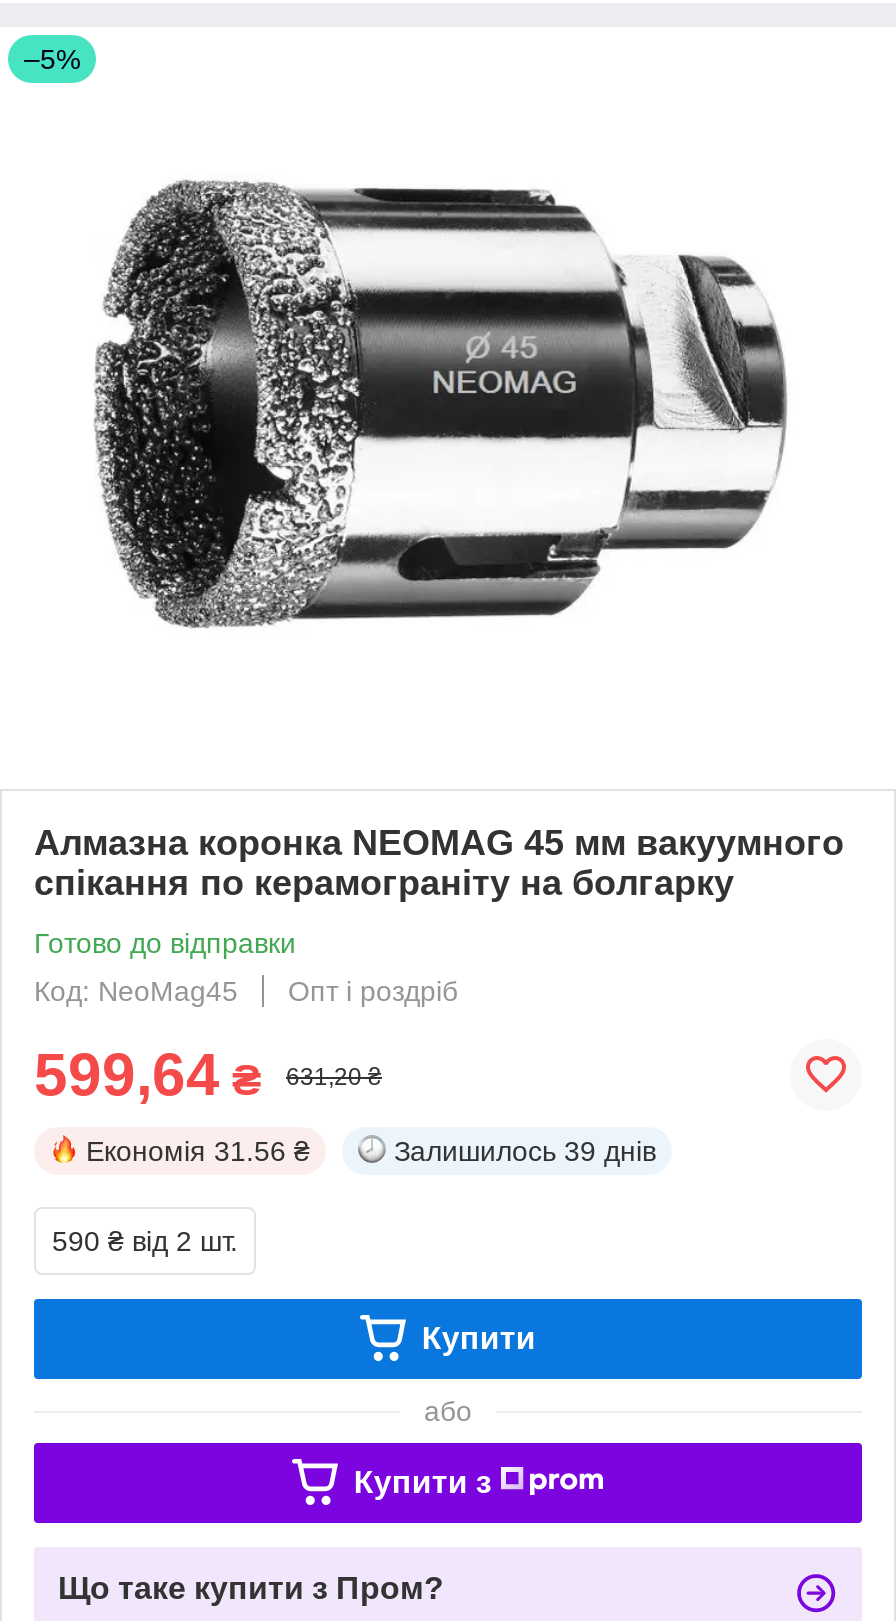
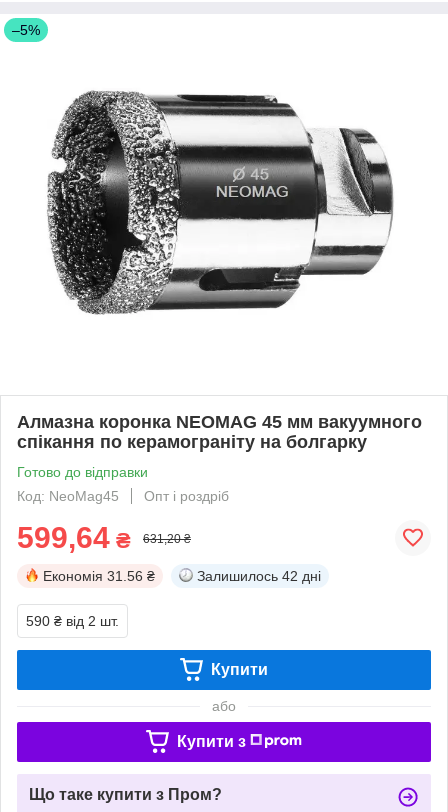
- Залишилось 39 днів
+ Залишилось 42 дні
